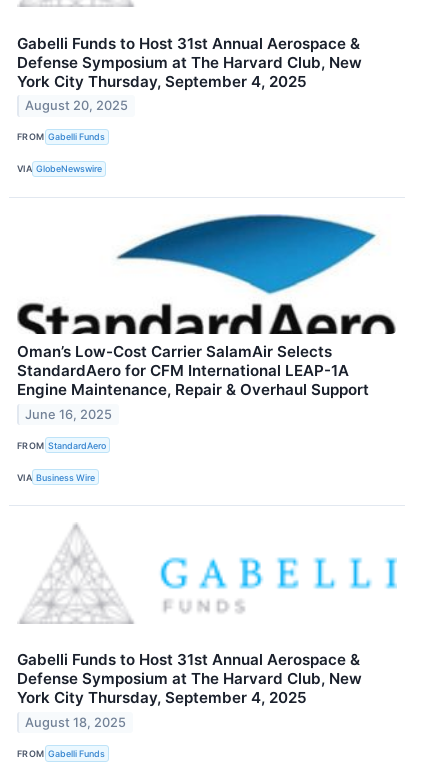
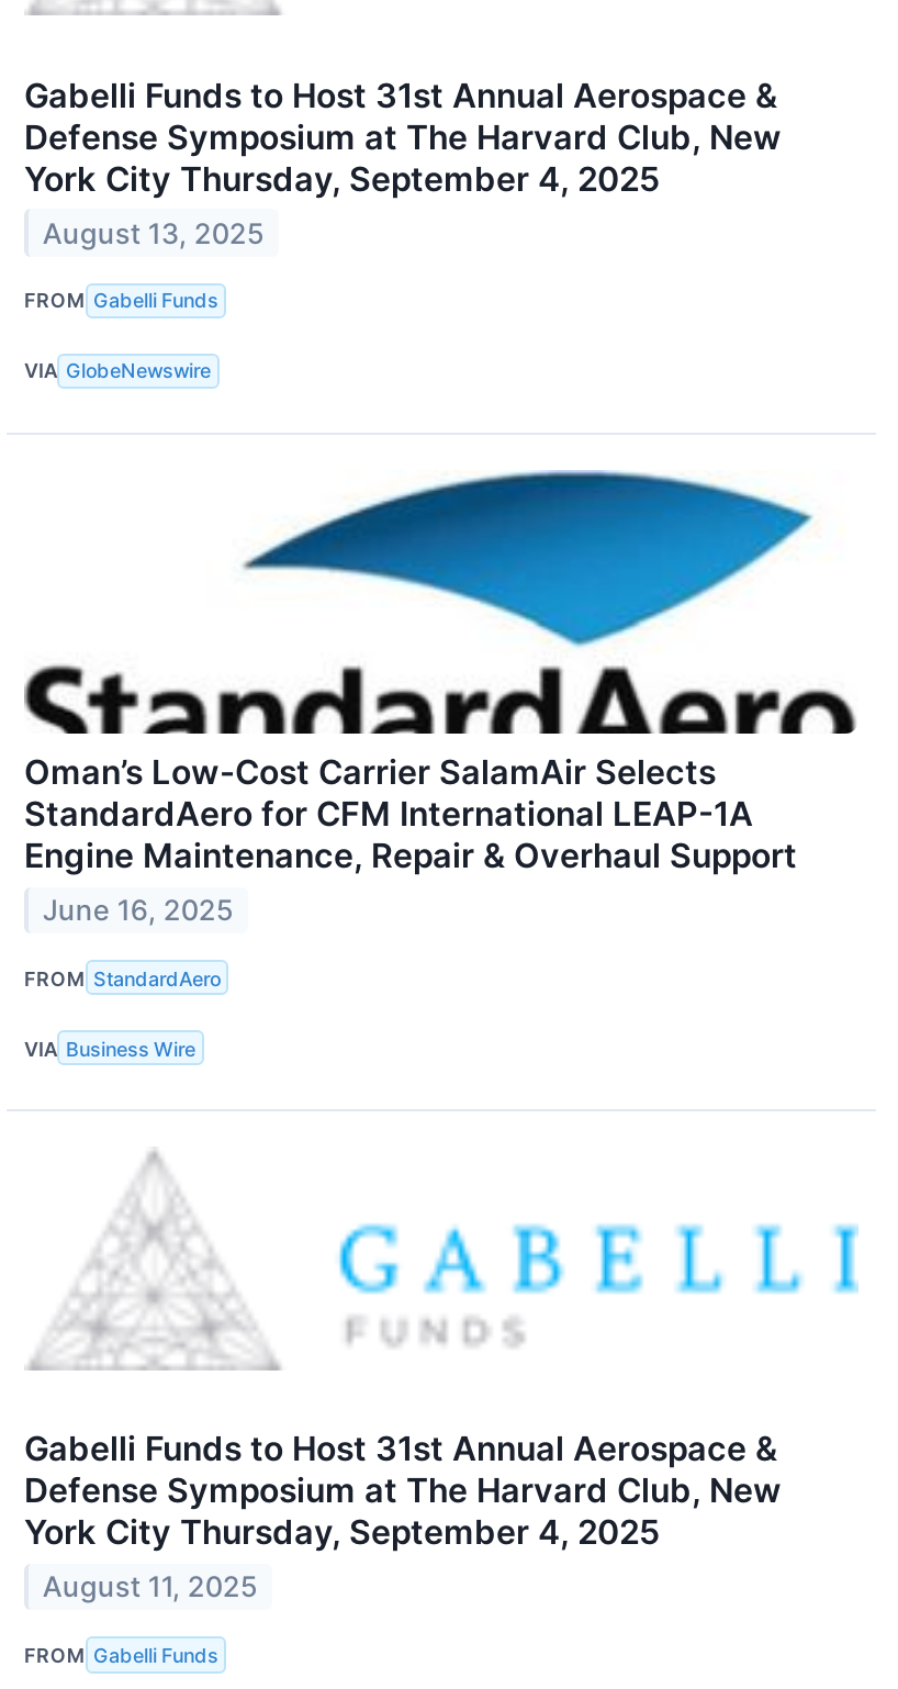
- August 20, 2025
+ August 13, 2025

- August 18, 2025
+ August 11, 2025
